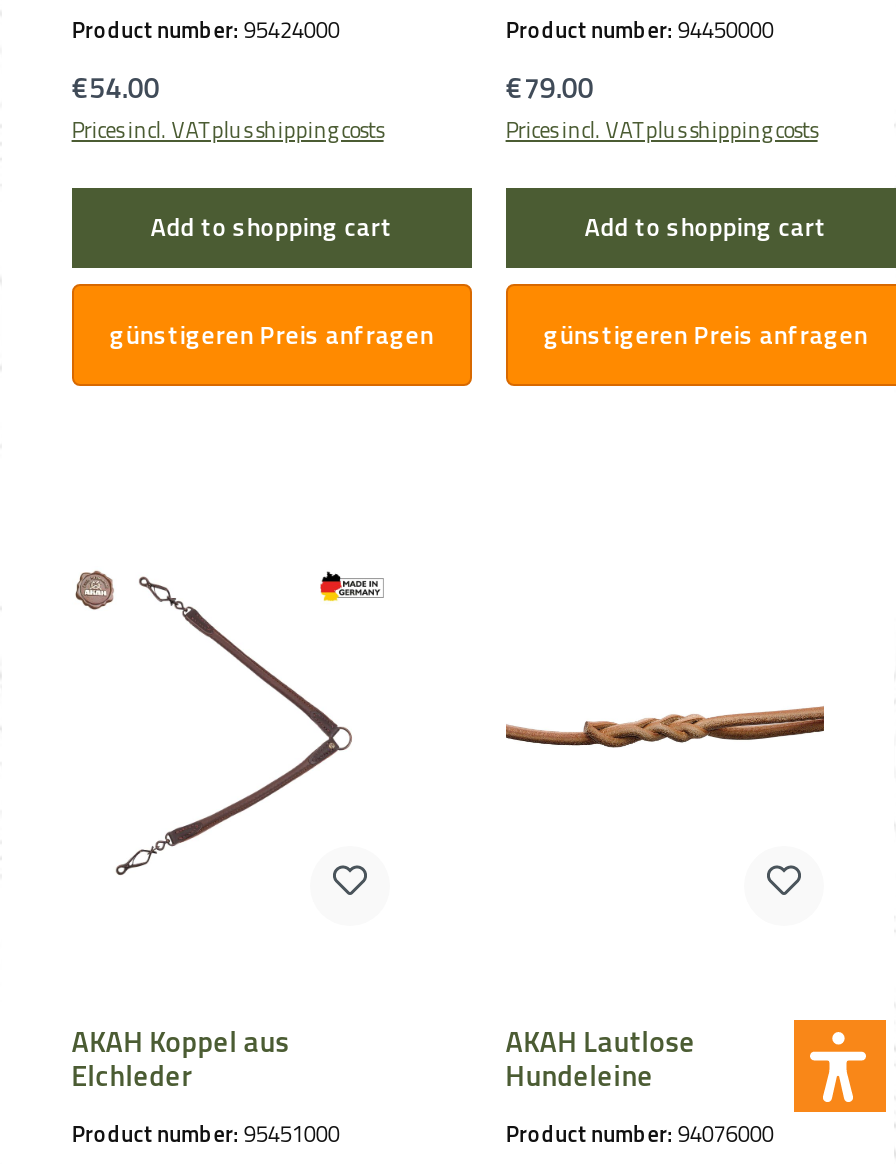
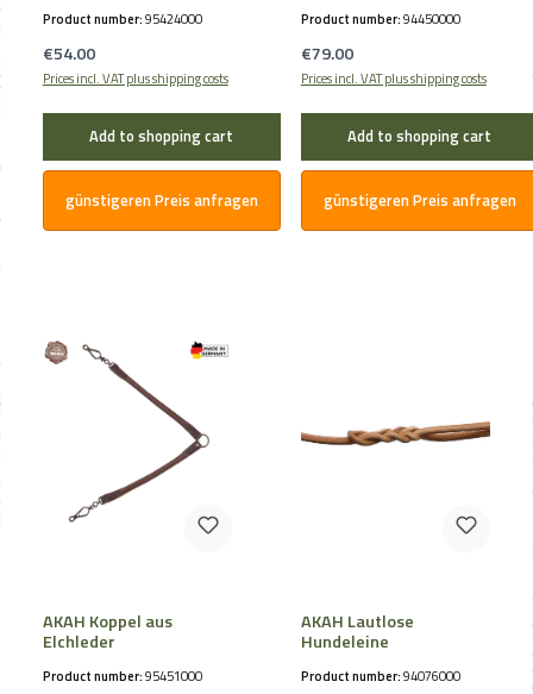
- [image]
